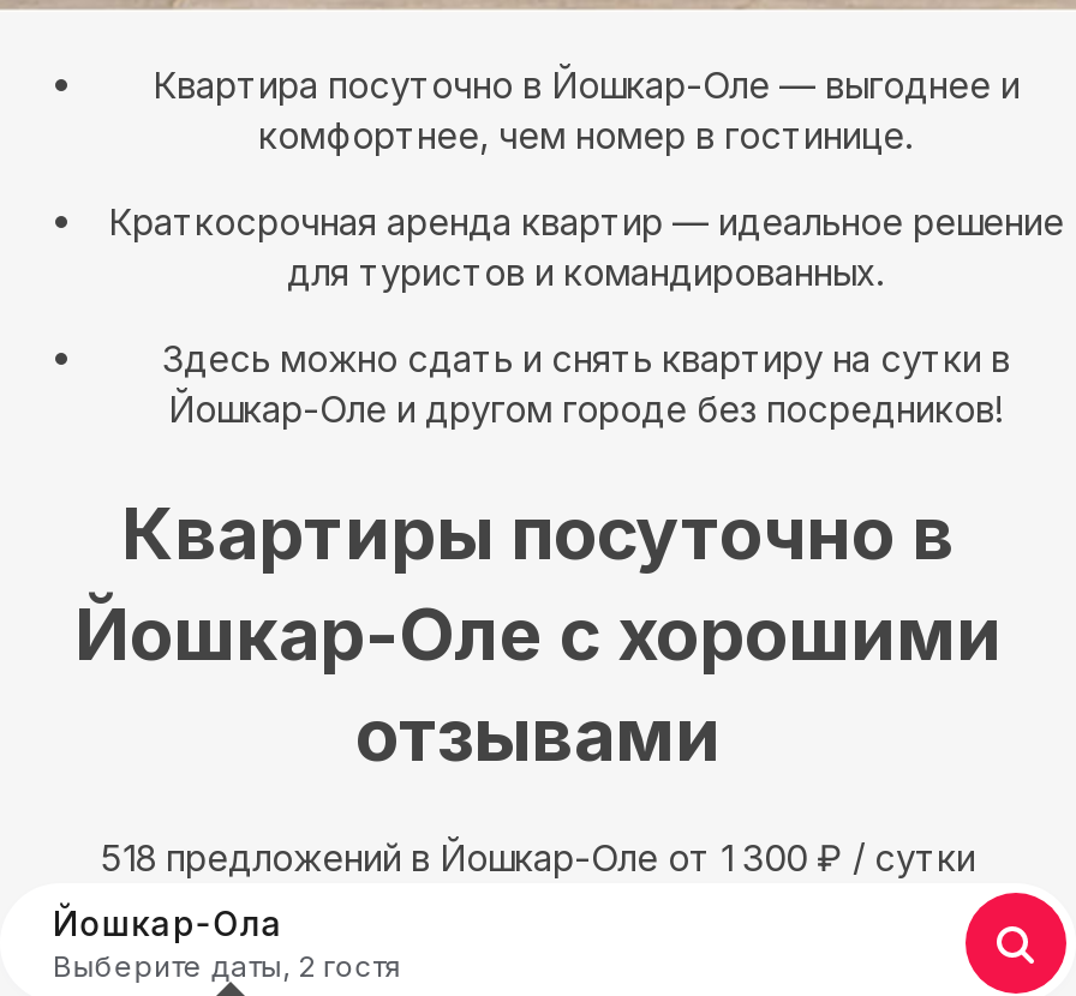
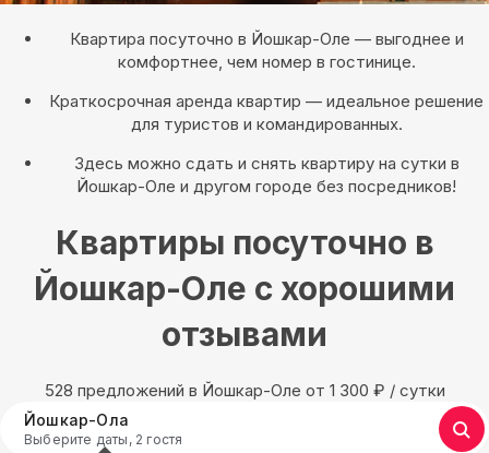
- 518 предложений в Йошкар-Оле oт 1 300 ₽ / сутки
+ 528 предложений в Йошкар-Оле oт 1 300 ₽ / сутки
